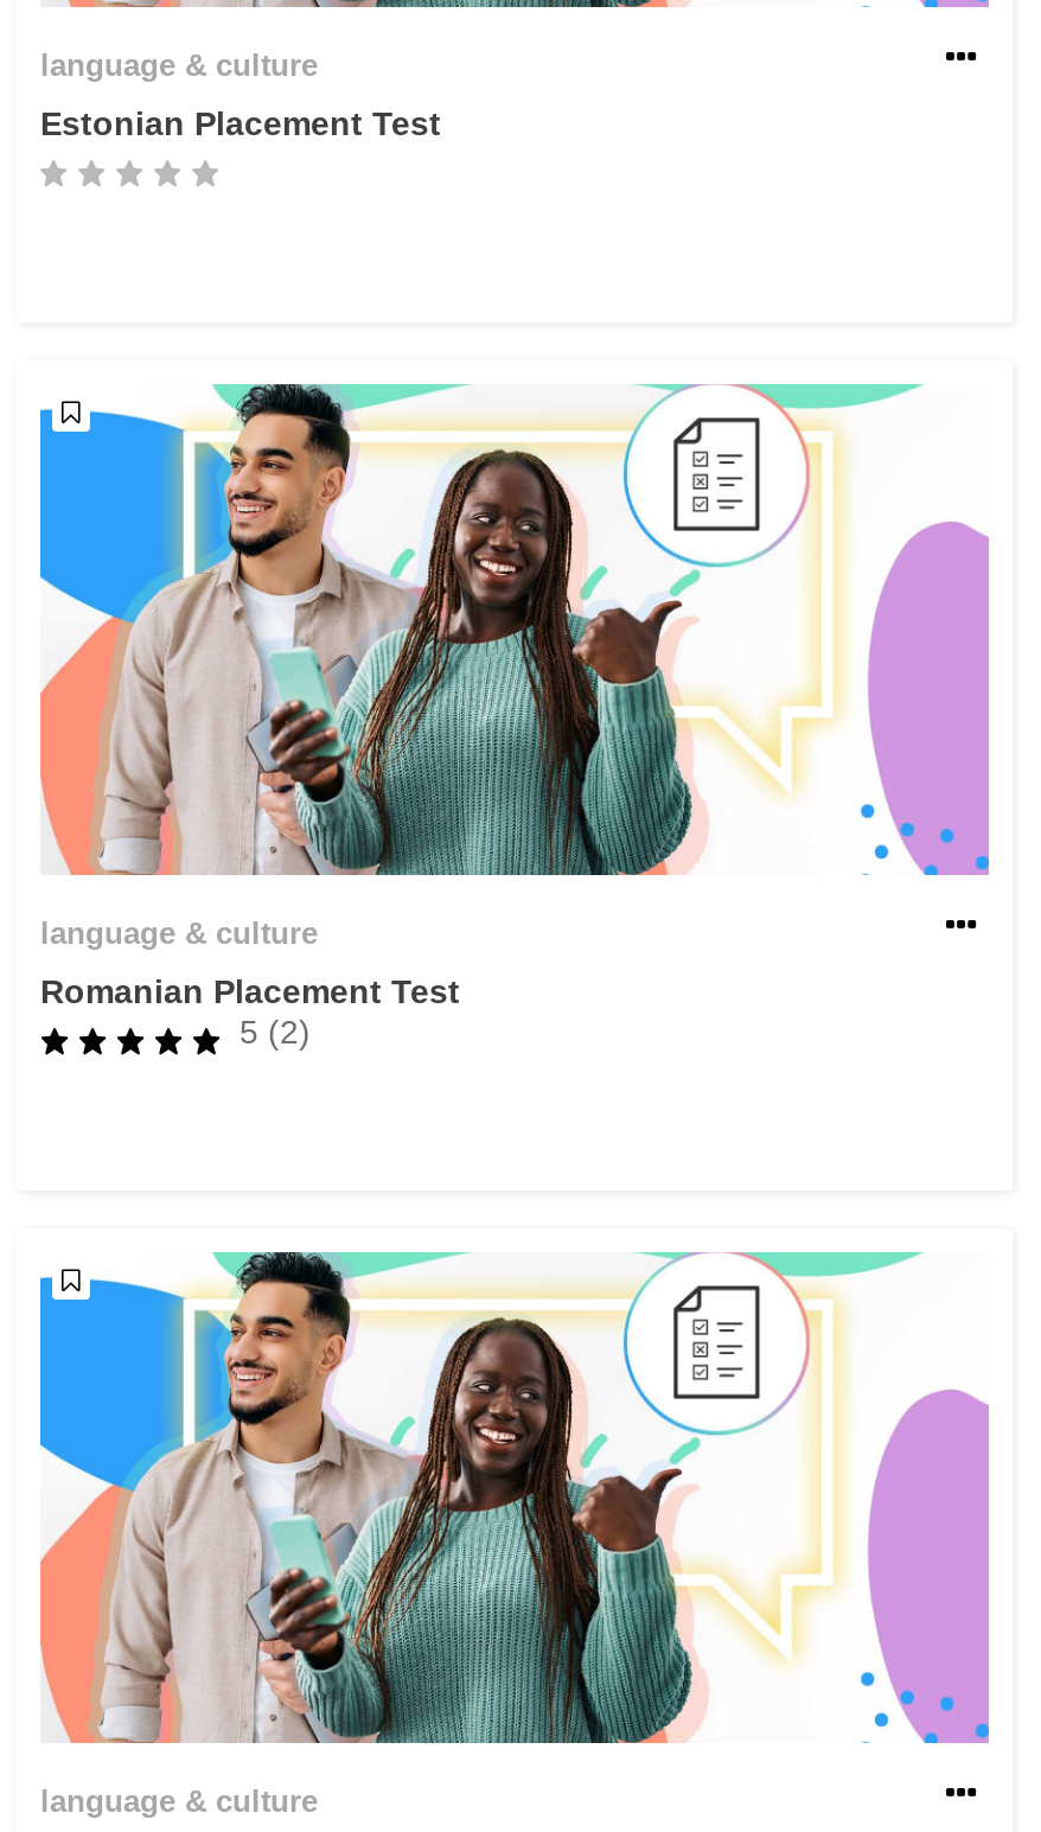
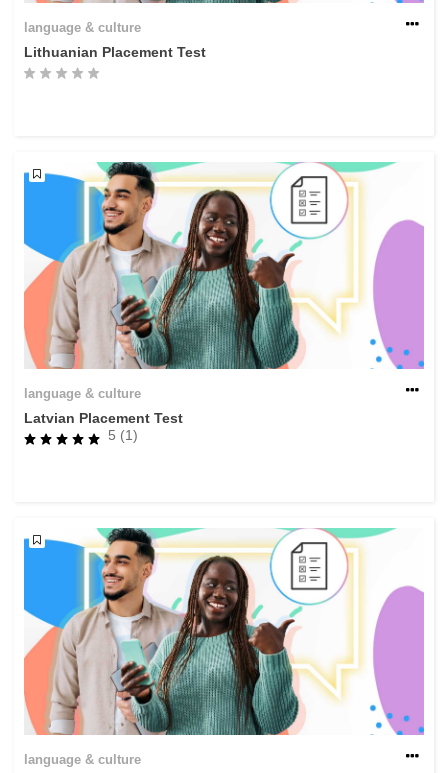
- Estonian Placement Test
+ Lithuanian Placement Test

- Romanian Placement Test
+ Latvian Placement Test

- 5 (2)
+ 5 (1)
